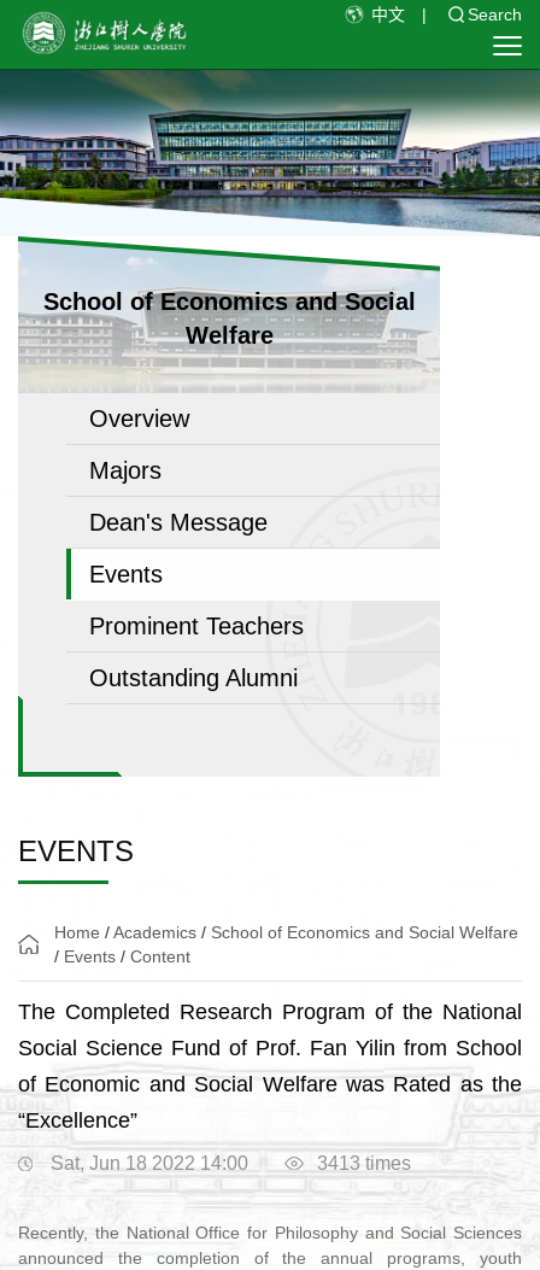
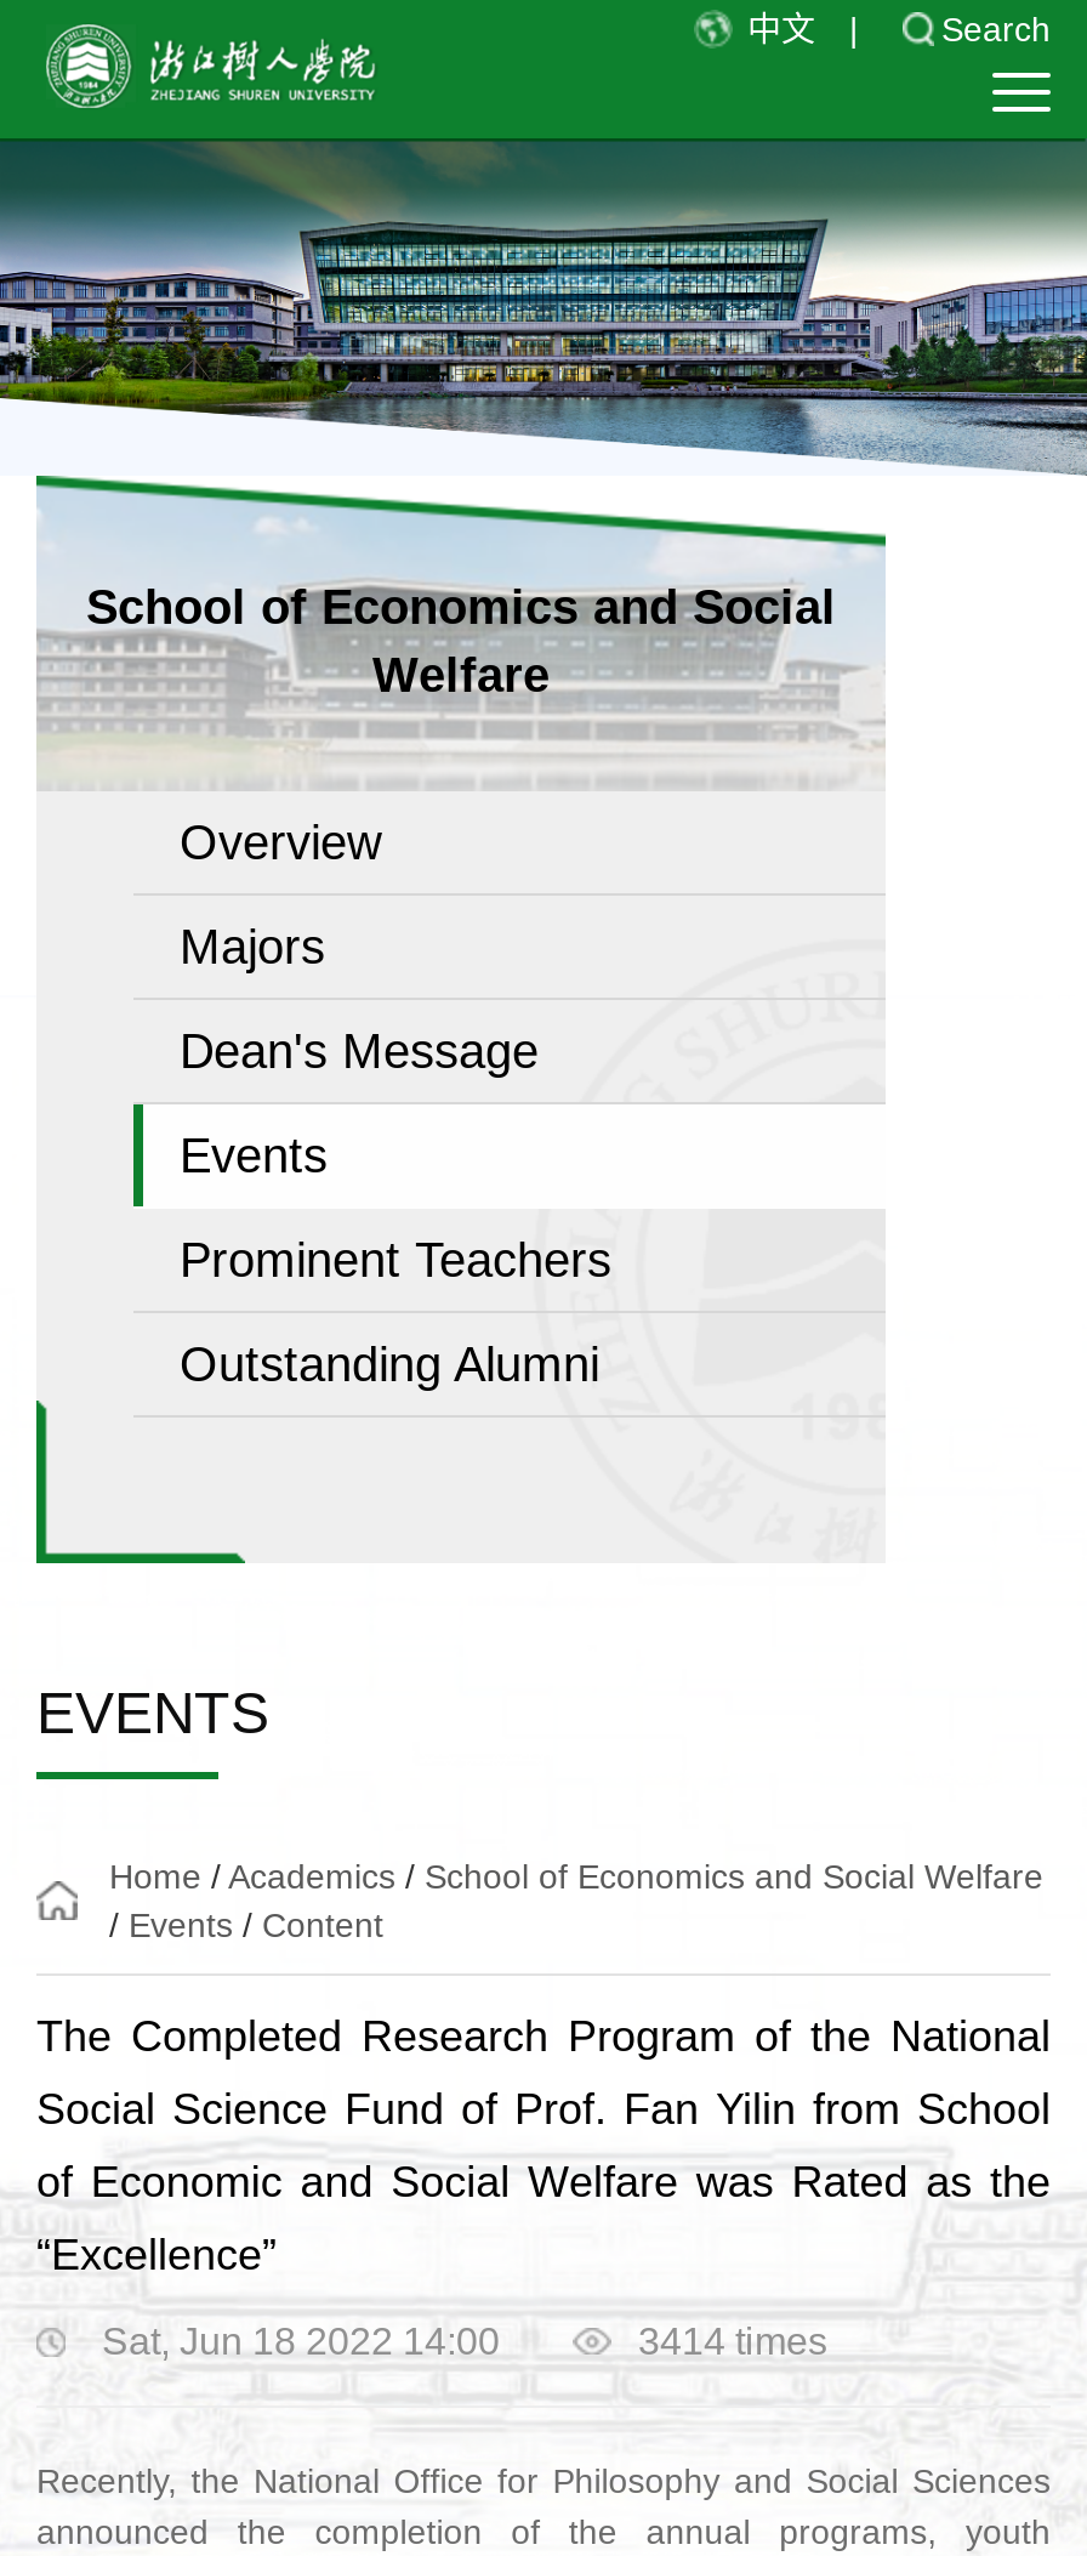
- 3413 times
+ 3414 times
